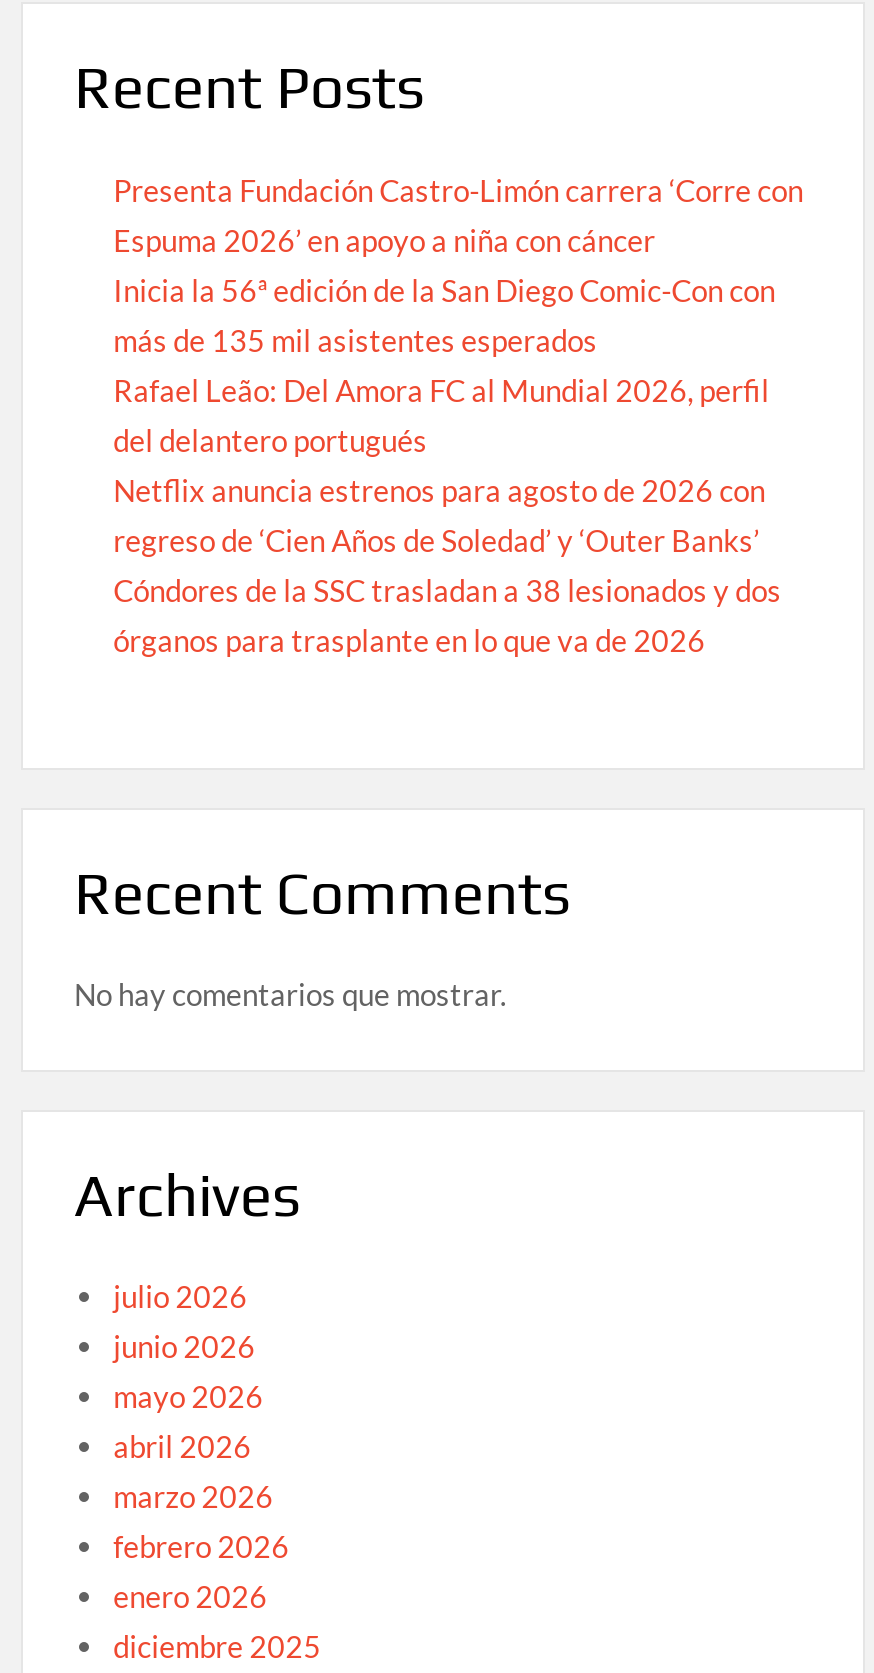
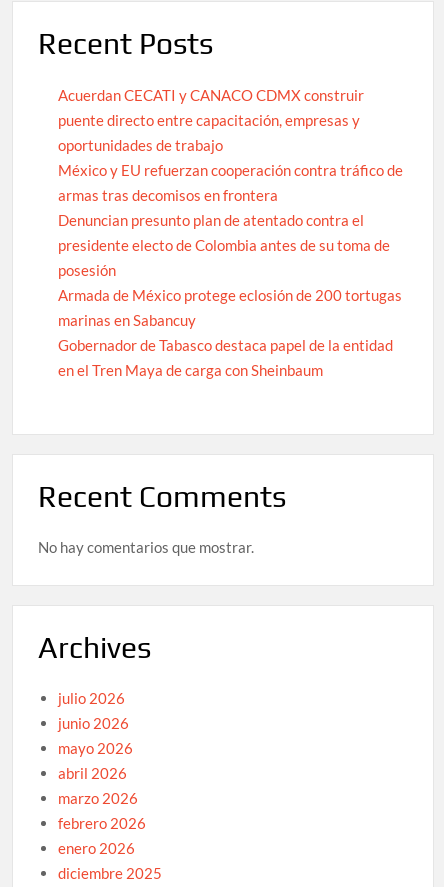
- Presenta Fundación Castro-Limón carrera ‘Corre con
- Espuma 2026’ en apoyo a niña con cáncer
- Inicia la 56ª edición de la San Diego Comic-Con con
- más de 135 mil asistentes esperados
- Rafael Leão: Del Amora FC al Mundial 2026, perfil
- del delantero portugués
- Netflix anuncia estrenos para agosto de 2026 con
- regreso de ‘Cien Años de Soledad’ y ‘Outer Banks’
- Cóndores de la SSC trasladan a 38 lesionados y dos
- órganos para trasplante en lo que va de 2026
+ Acuerdan CECATI y CANACO CDMX construir
+ puente directo entre capacitación, empresas y
+ oportunidades de trabajo
+ México y EU refuerzan cooperación contra tráfico de
+ armas tras decomisos en frontera
+ Denuncian presunto plan de atentado contra el
+ presidente electo de Colombia antes de su toma de
+ posesión
+ Armada de México protege eclosión de 200 tortugas
+ marinas en Sabancuy
+ Gobernador de Tabasco destaca papel de la entidad
+ en el Tren Maya de carga con Sheinbaum
